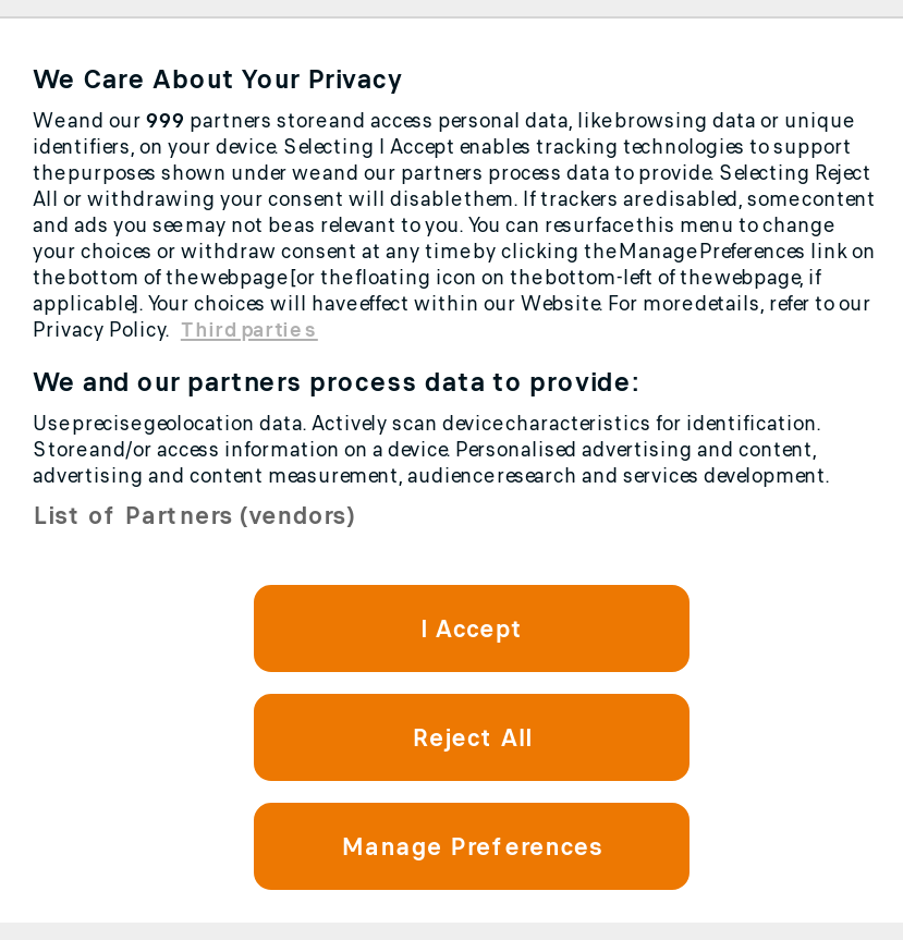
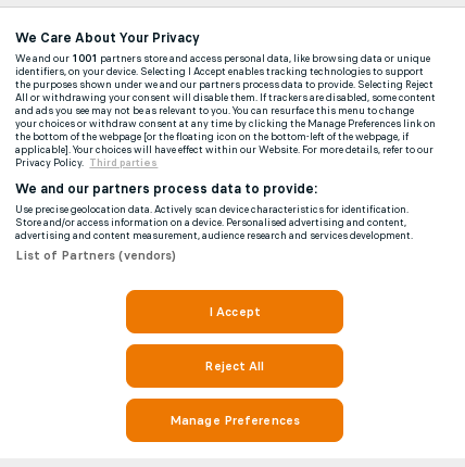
- We and our 999 partners store and access personal data, like browsing data or unique
+ We and our 1001 partners store and access personal data, like browsing data or unique
